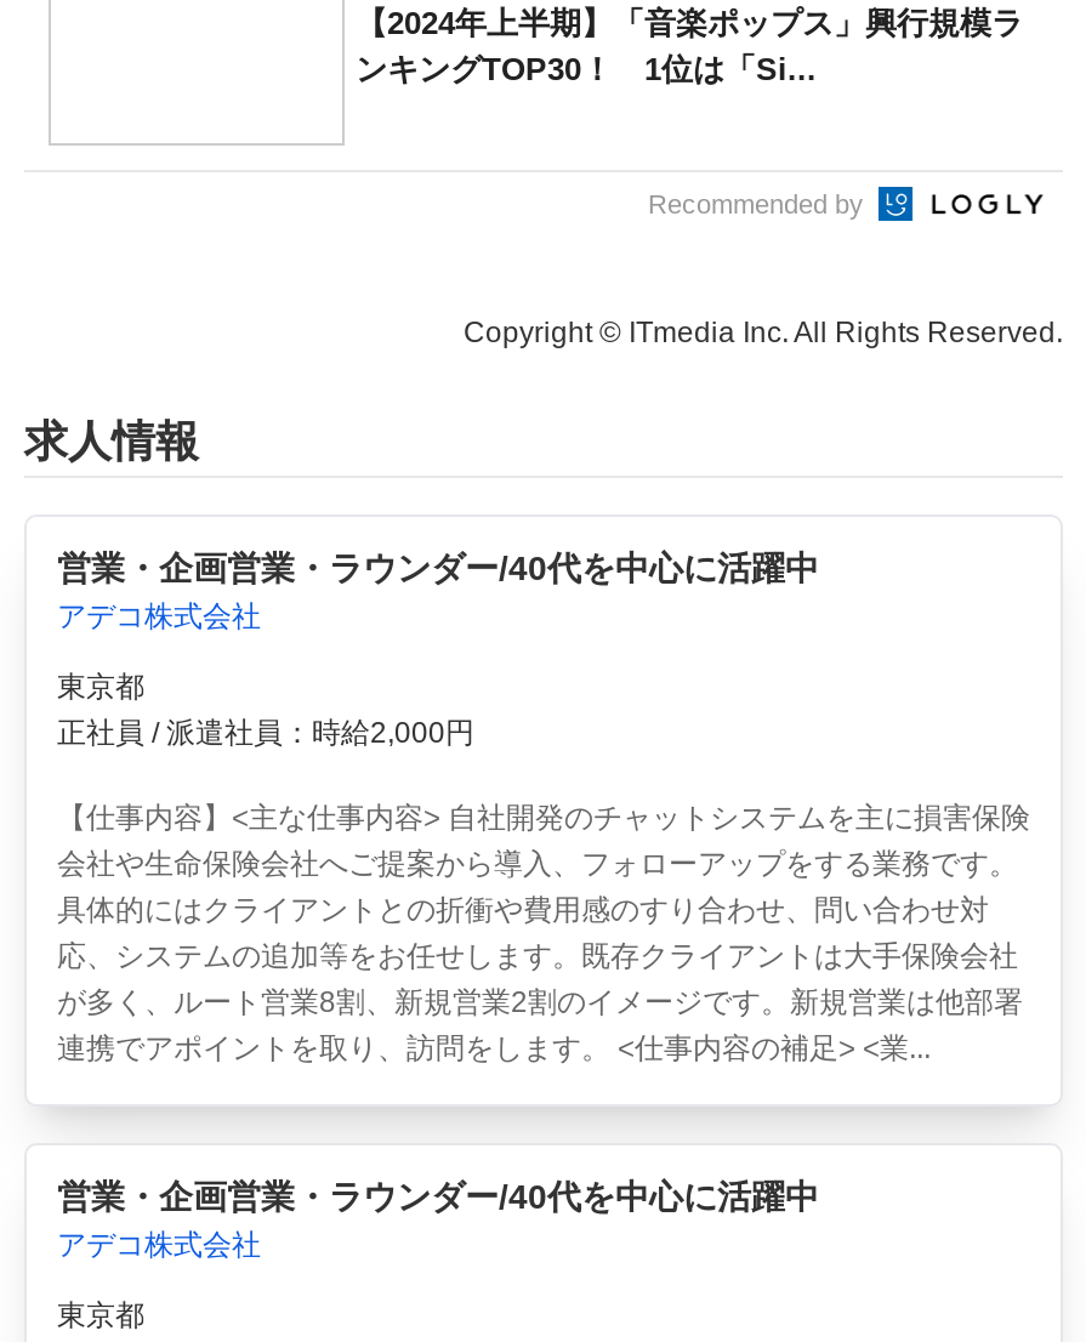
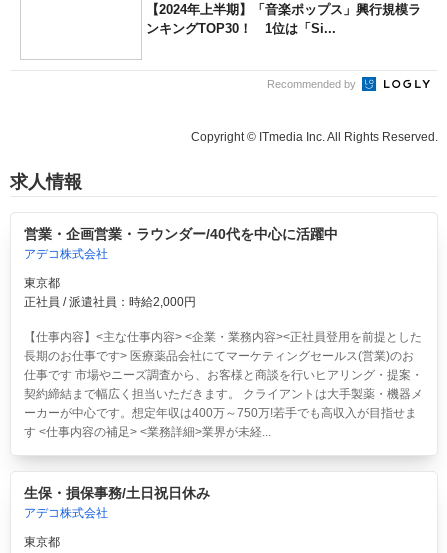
- 【仕事内容】<主な仕事内容> 自社開発のチャットシステムを主に損害保険
- 会社や生命保険会社へご提案から導入、フォローアップをする業務です。
- 具体的にはクライアントとの折衝や費用感のすり合わせ、問い合わせ対
- 応、システムの追加等をお任せします。既存クライアントは大手保険会社
- が多く、ルート営業8割、新規営業2割のイメージです。新規営業は他部署
- 連携でアポイントを取り、訪問をします。 <仕事内容の補足> <業...
+ 【仕事内容】<主な仕事内容> <企業・業務内容><正社員登用を前提とした
+ 長期のお仕事です> 医療薬品会社にてマーケティングセールス(営業)のお
+ 仕事です 市場やニーズ調査から、お客様と商談を行いヒアリング・提案・
+ 契約締結まで幅広く担当いただきます。 クライアントは大手製薬・機器メ
+ ーカーが中心です。想定年収は400万～750万!若手でも高収入が目指せま
+ す <仕事内容の補足> <業務詳細>業界が未経...

- 営業・企画営業・ラウンダー/40代を中心に活躍中
+ 生保・損保事務/土日祝日休み
